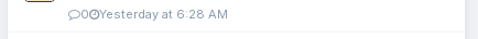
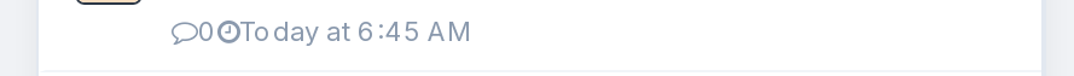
- Yesterday at 6:28 AM
+ Today at 6:45 AM
